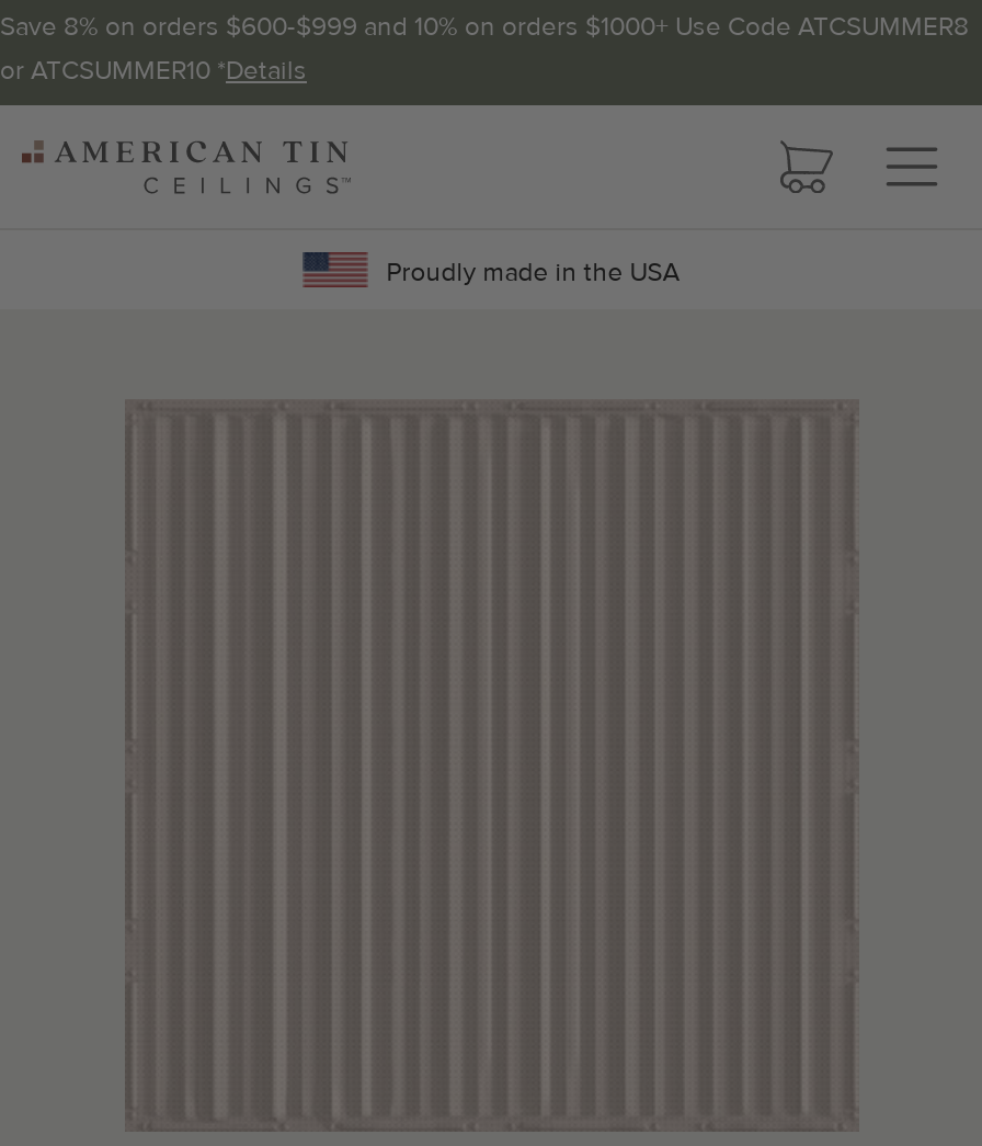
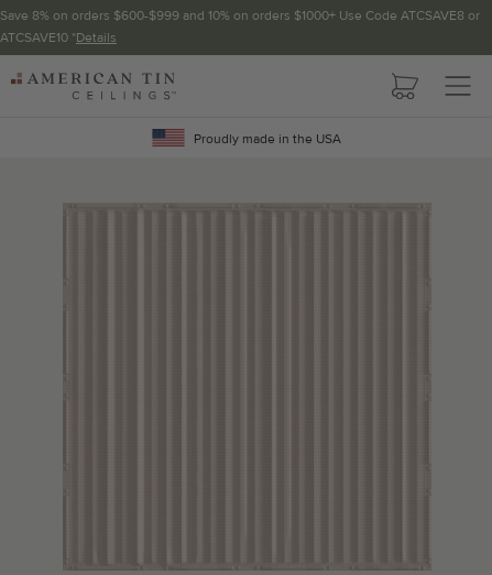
- Save 8% on orders $600-$999 and 10% on orders $1000+ Use Code ATCSUMMER8
- or ATCSUMMER10 *Details
+ Save 8% on orders $600-$999 and 10% on orders $1000+ Use Code ATCSAVE8 or
+ ATCSAVE10 *Details
